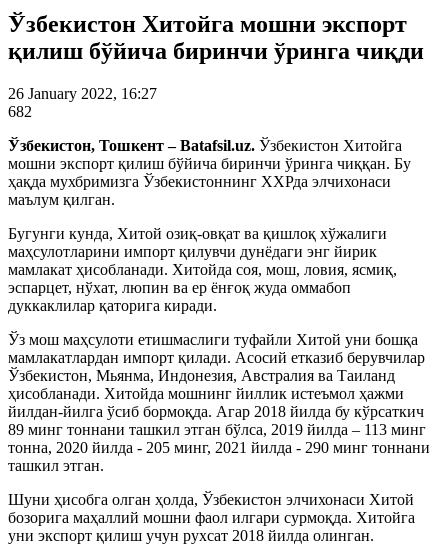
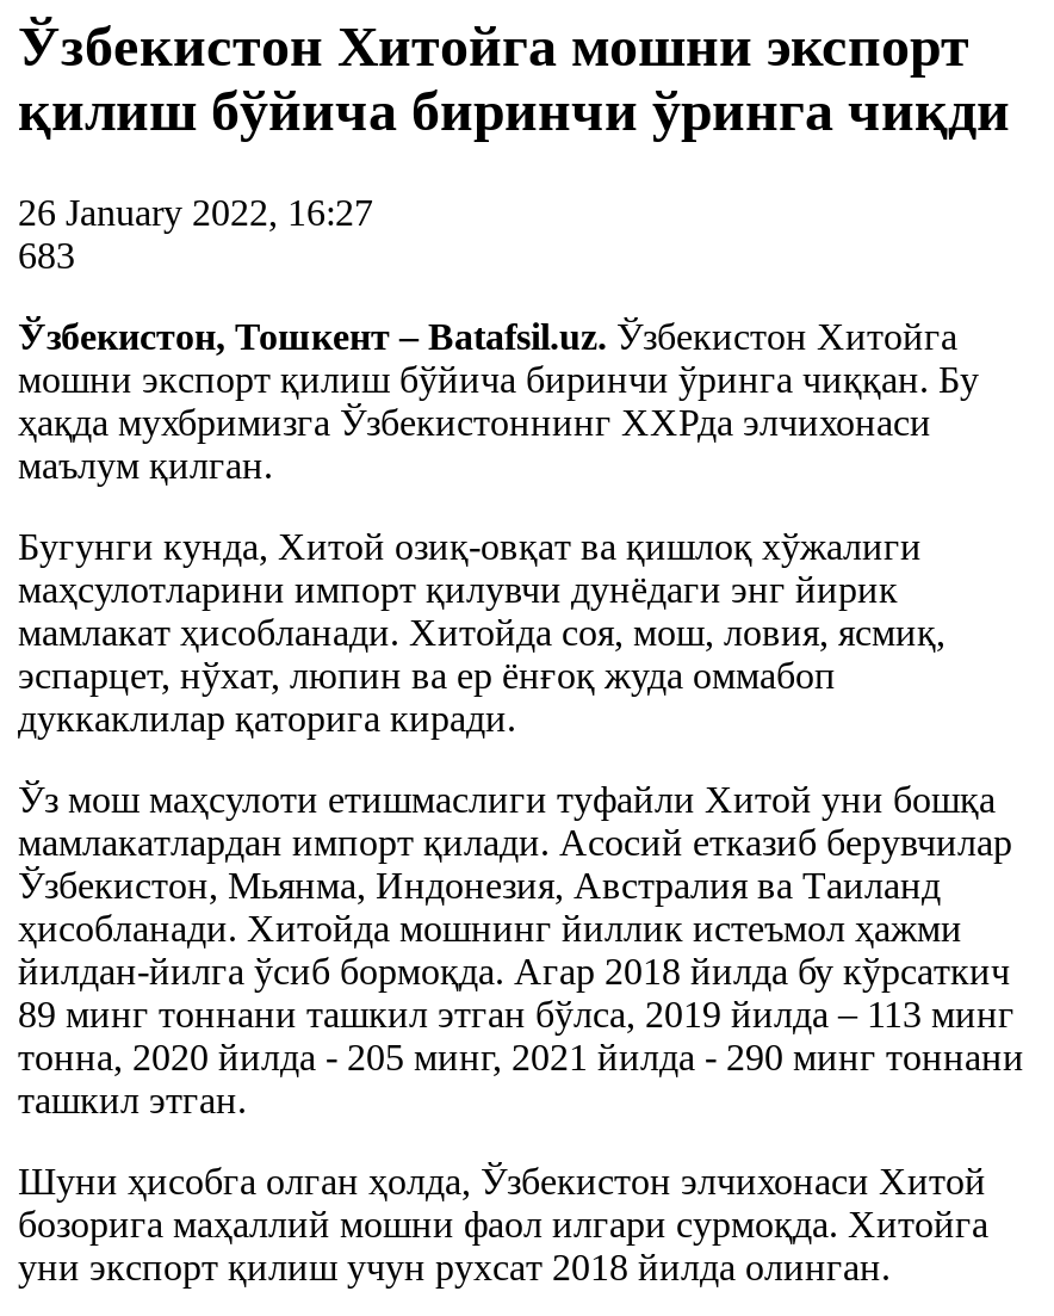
- 682
+ 683
